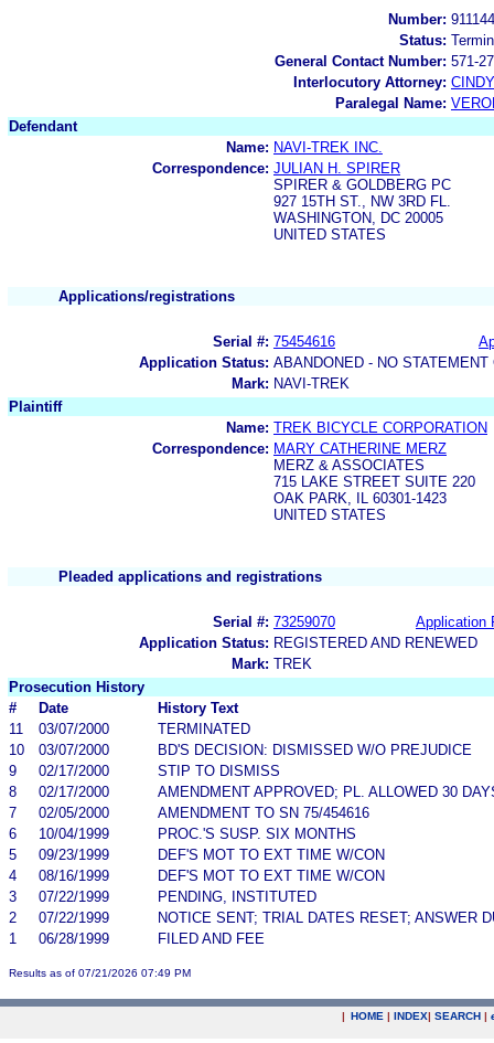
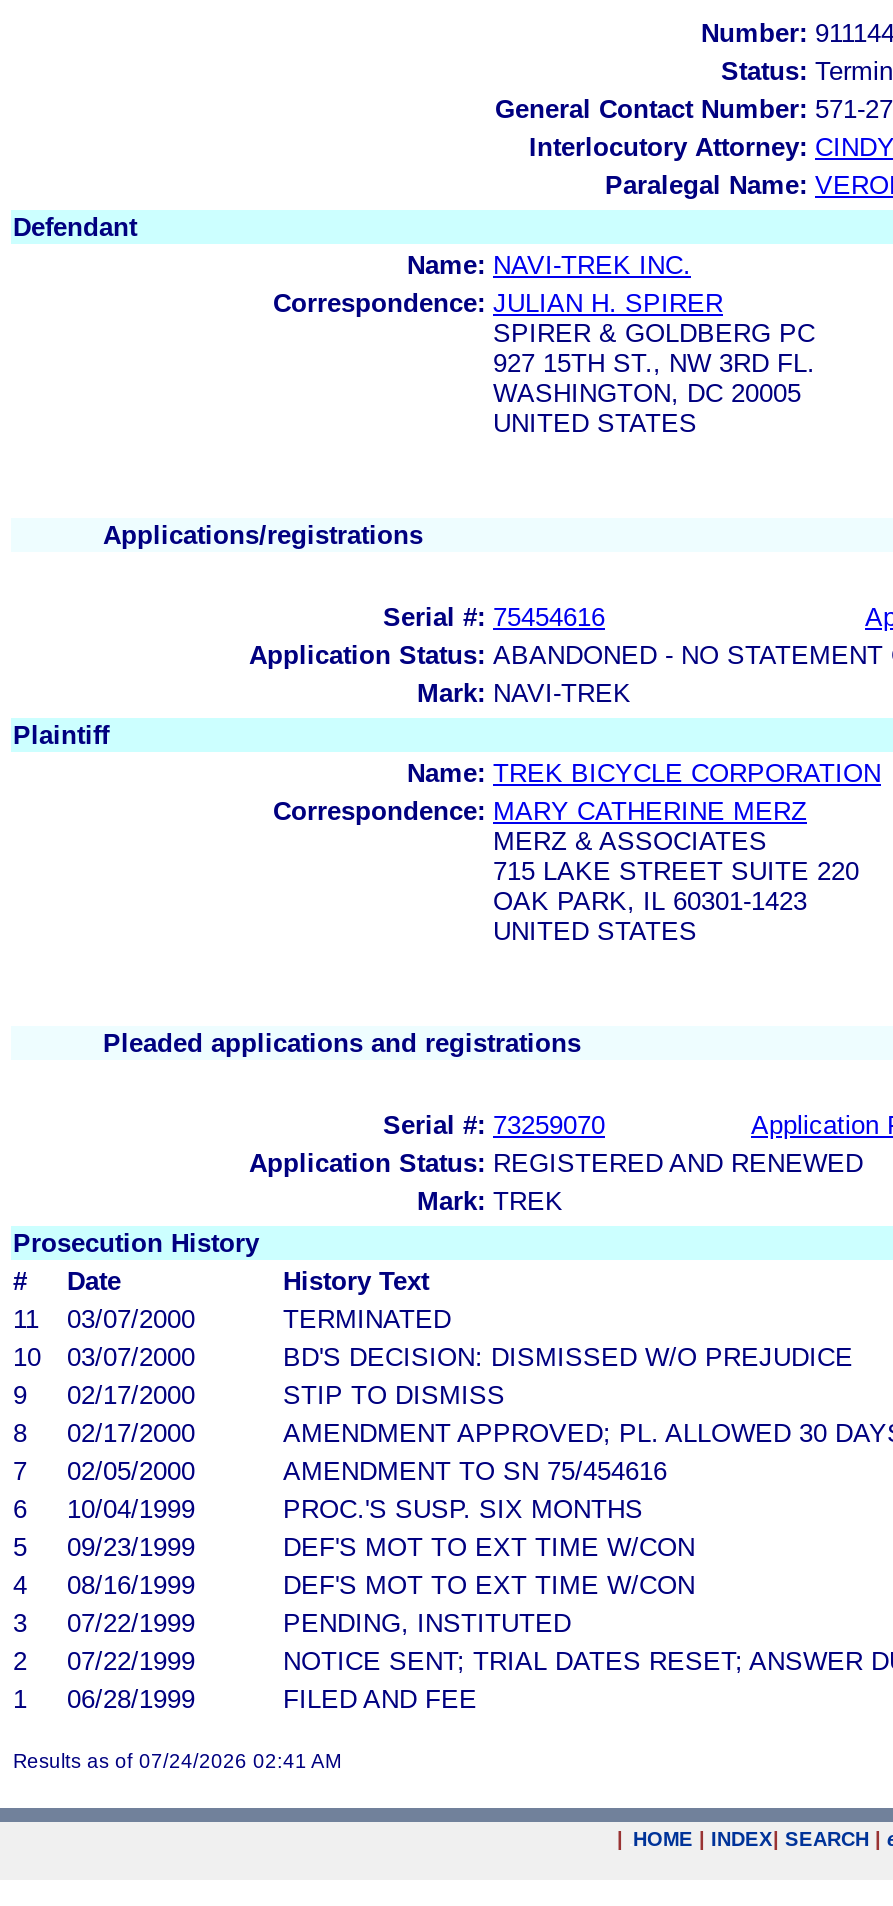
- Results as of 07/21/2026 07:49 PM
+ Results as of 07/24/2026 02:41 AM
